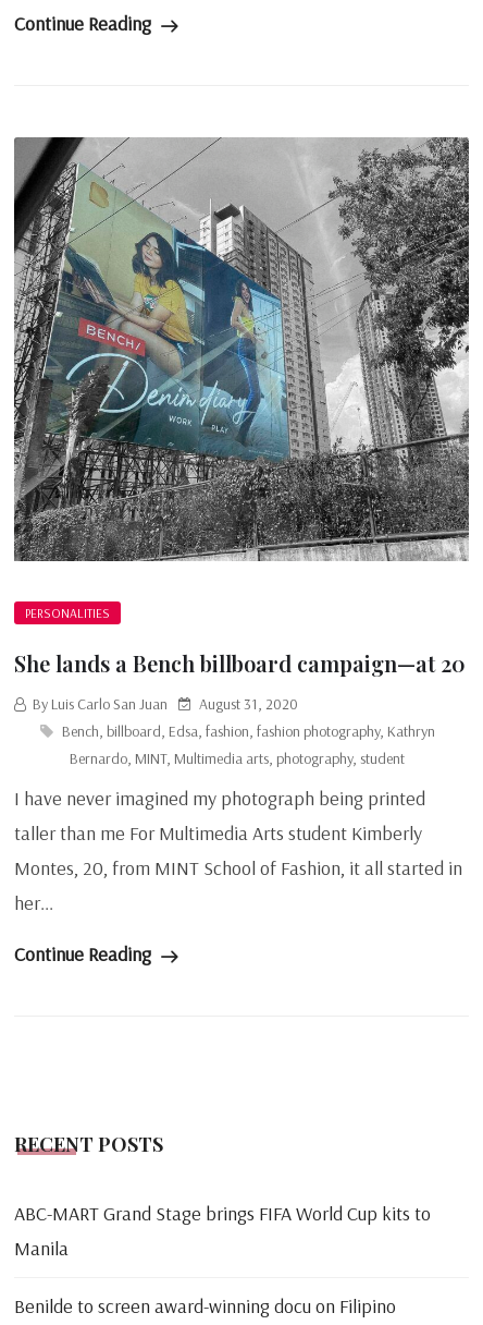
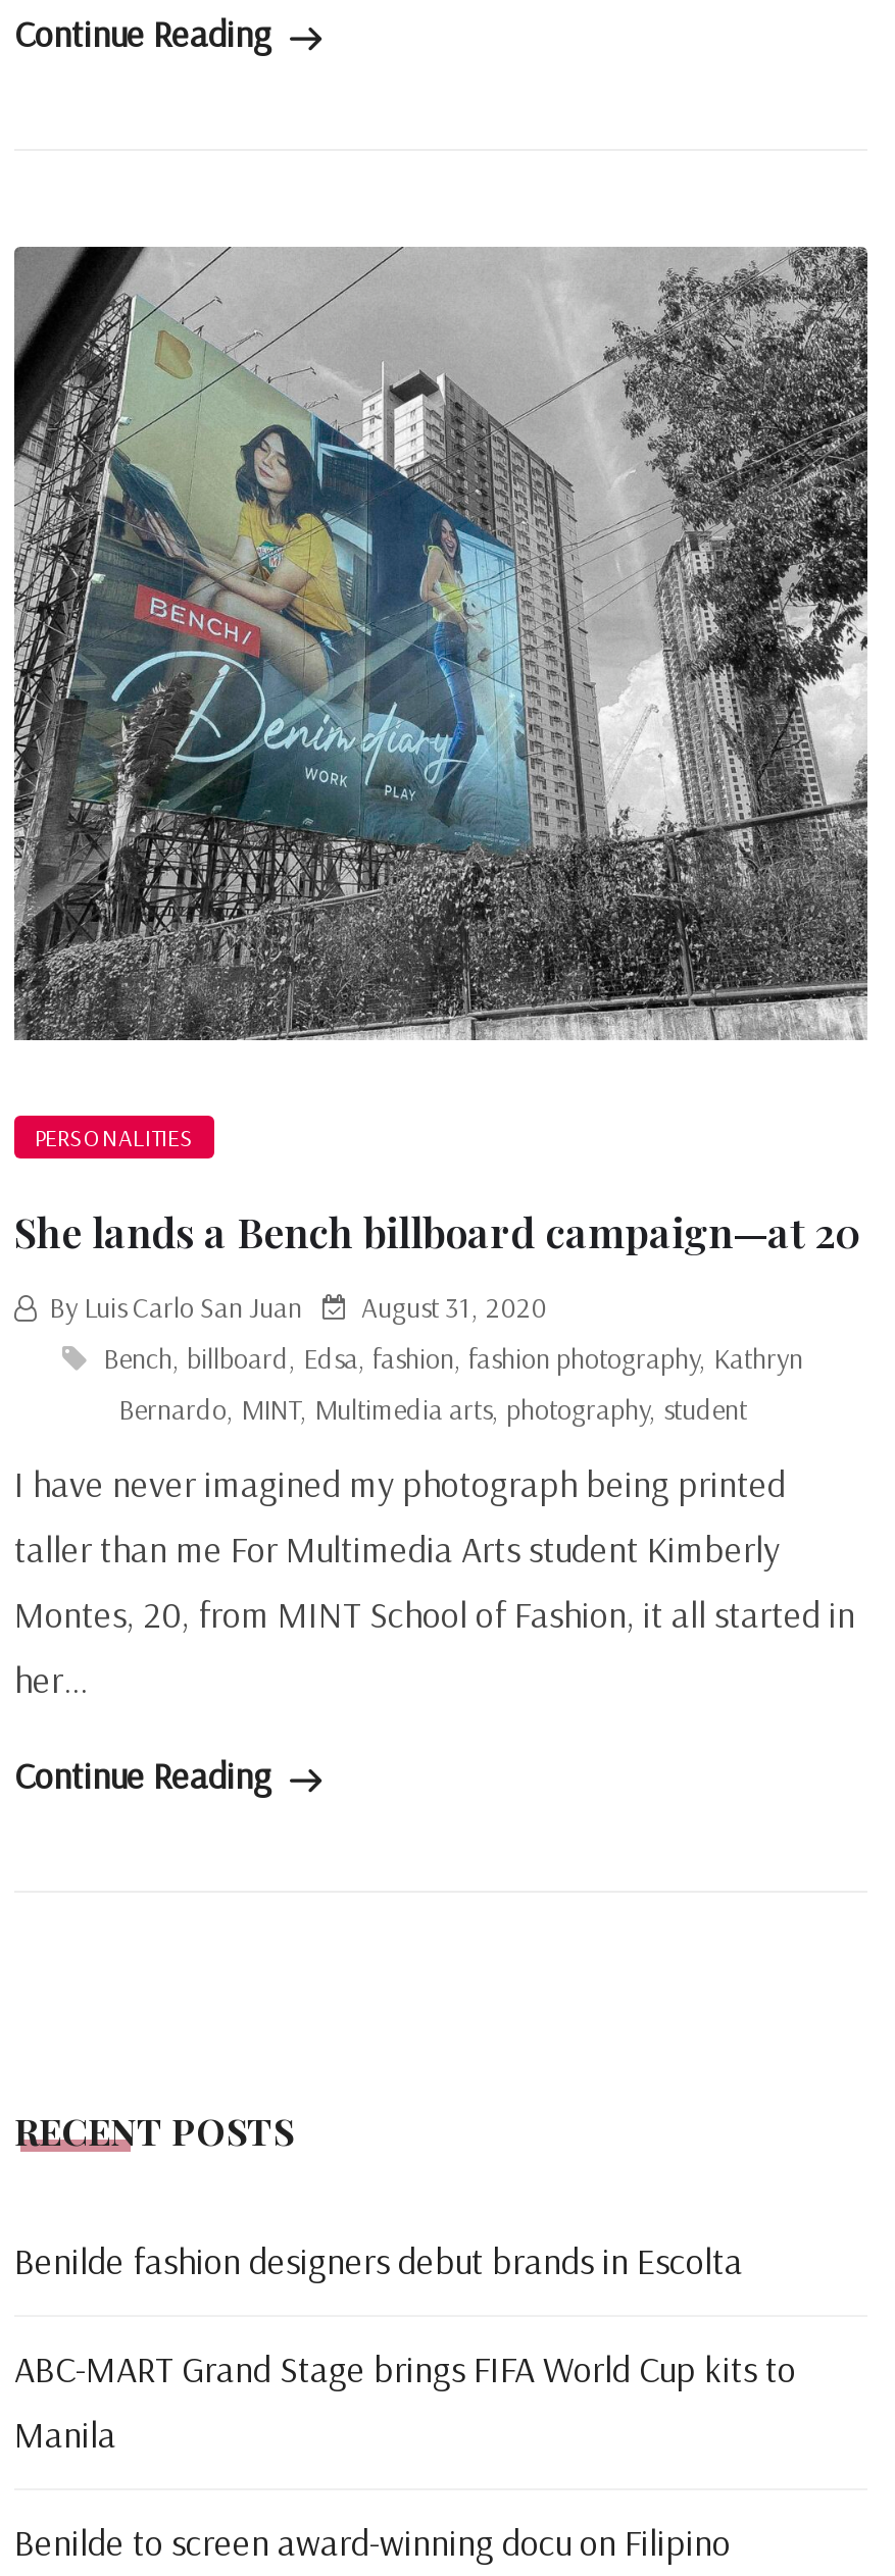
+ Benilde fashion designers debut brands in Escolta
